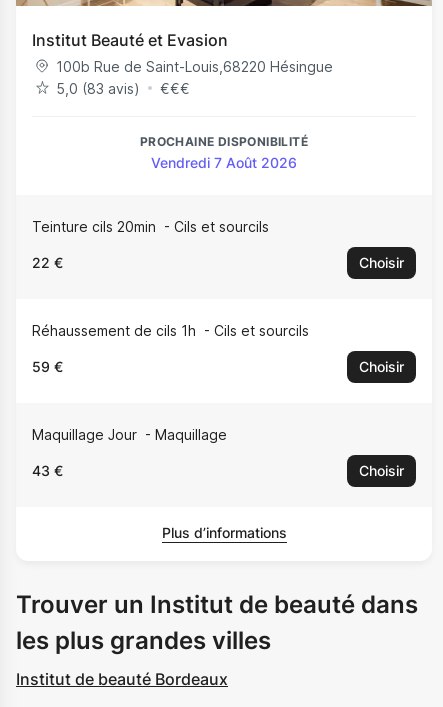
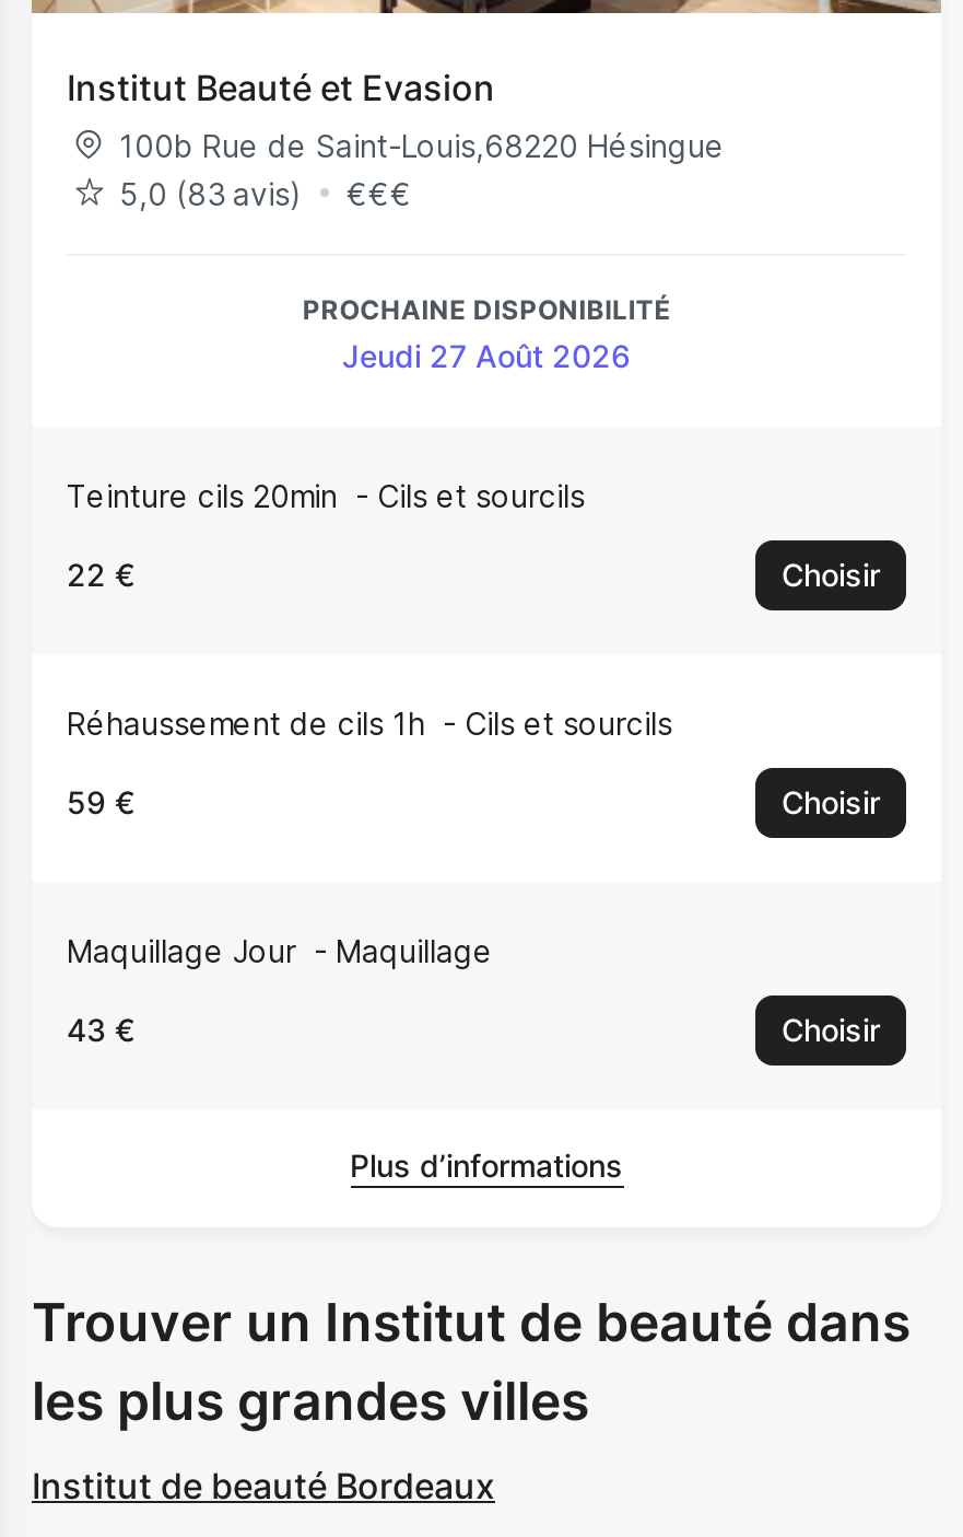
- Vendredi 7 Août 2026
+ Jeudi 27 Août 2026
